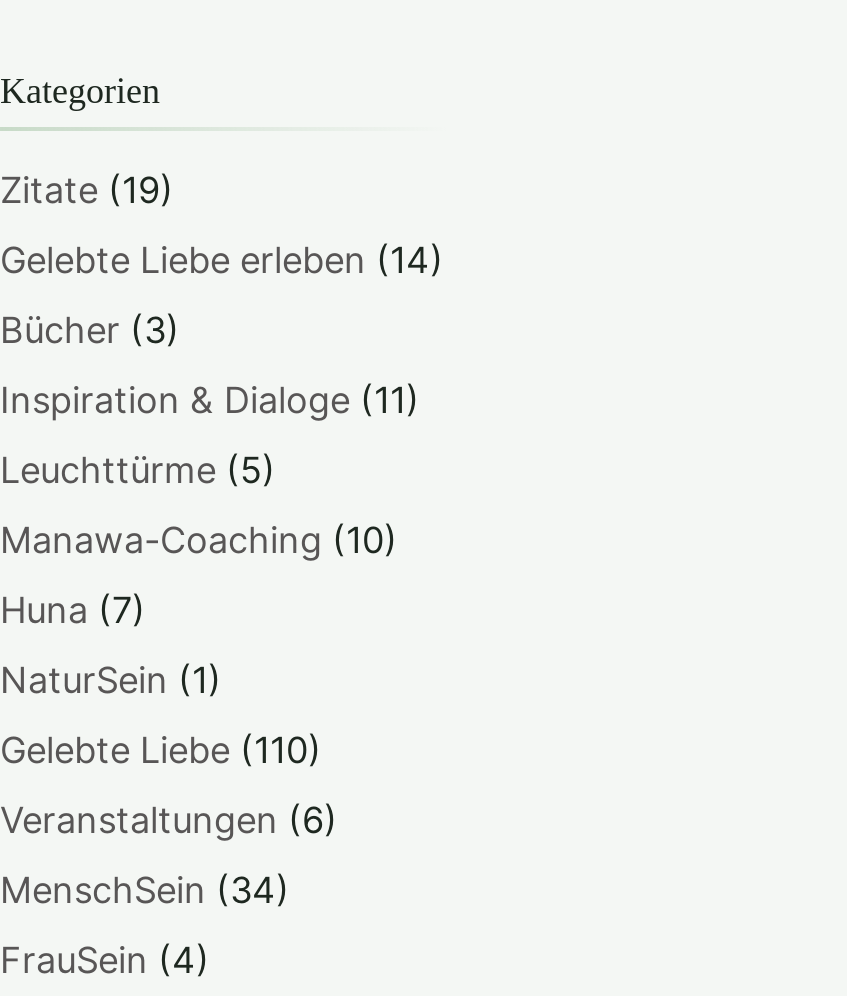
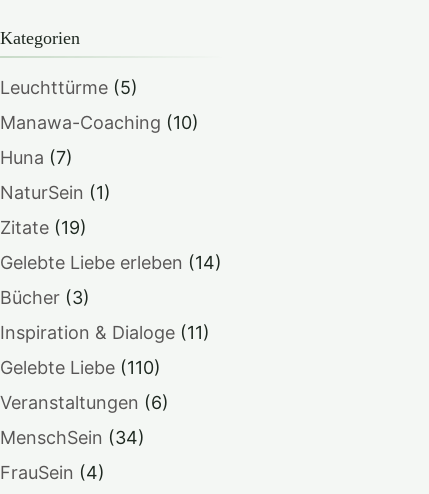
moved down: Zitate (19) | Gelebte Liebe erleben (14) | Bücher (3) | Inspiration & Dialoge (11)

moved up: Leuchttürme (5) | Manawa-Coaching (10) | Huna (7) | NaturSein (1)
